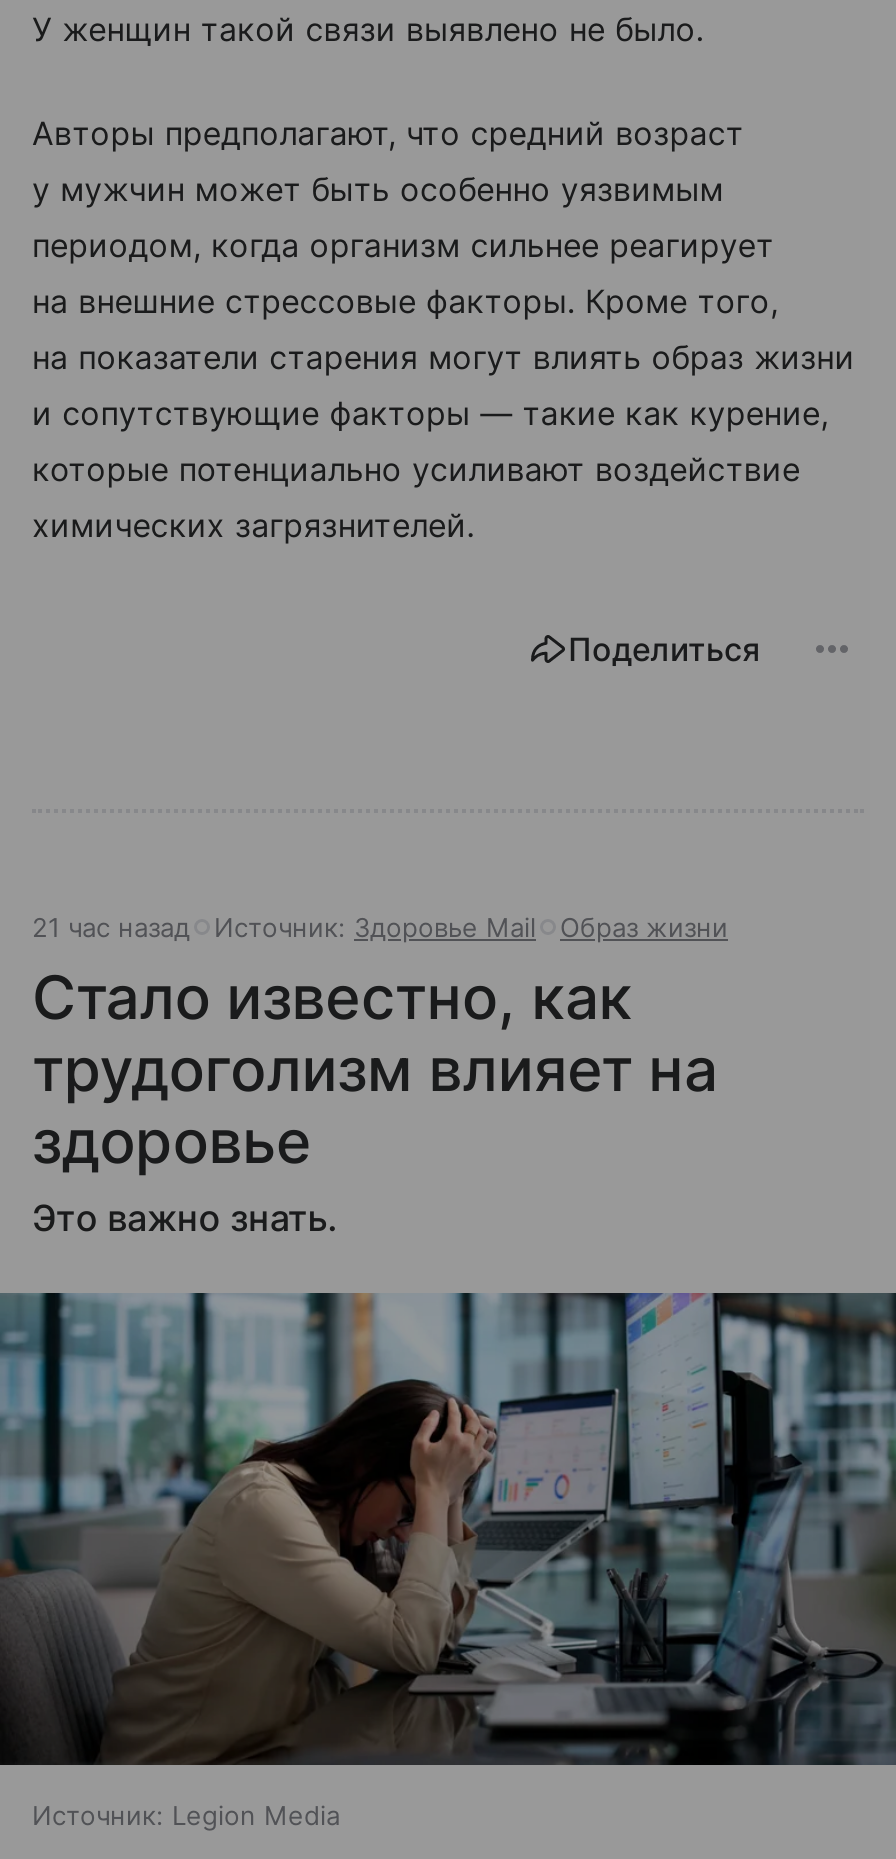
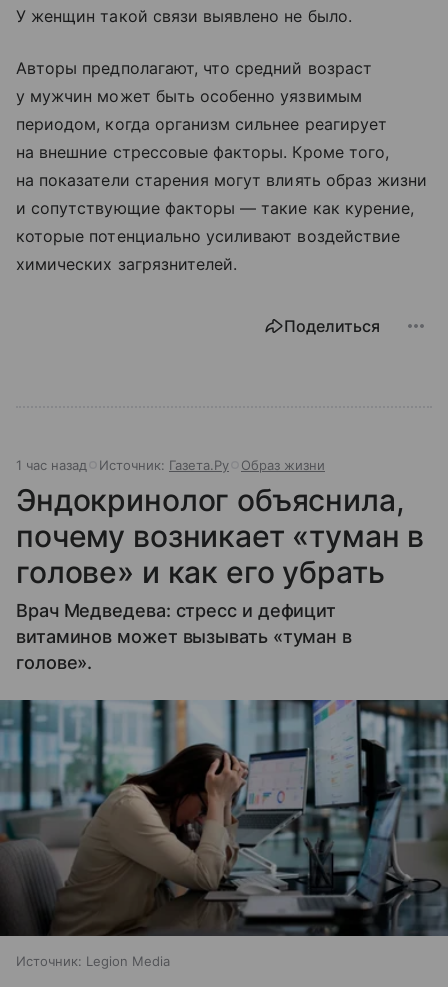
- 21 час назад
- Источник: Здоровье Mail
+ 1 час назад
+ Источник: Газета.Ру

- Стало известно, как
- трудоголизм влияет на
- здоровье
- Это важно знать.
+ Эндокринолог объяснила,
+ почему возникает «туман в
+ голове» и как его убрать
+ Врач Медведева: стресс и дефицит
+ витаминов может вызывать «туман в
+ голове».
